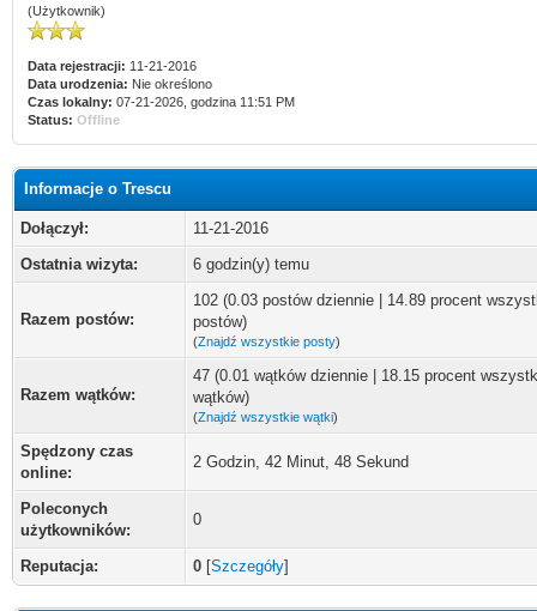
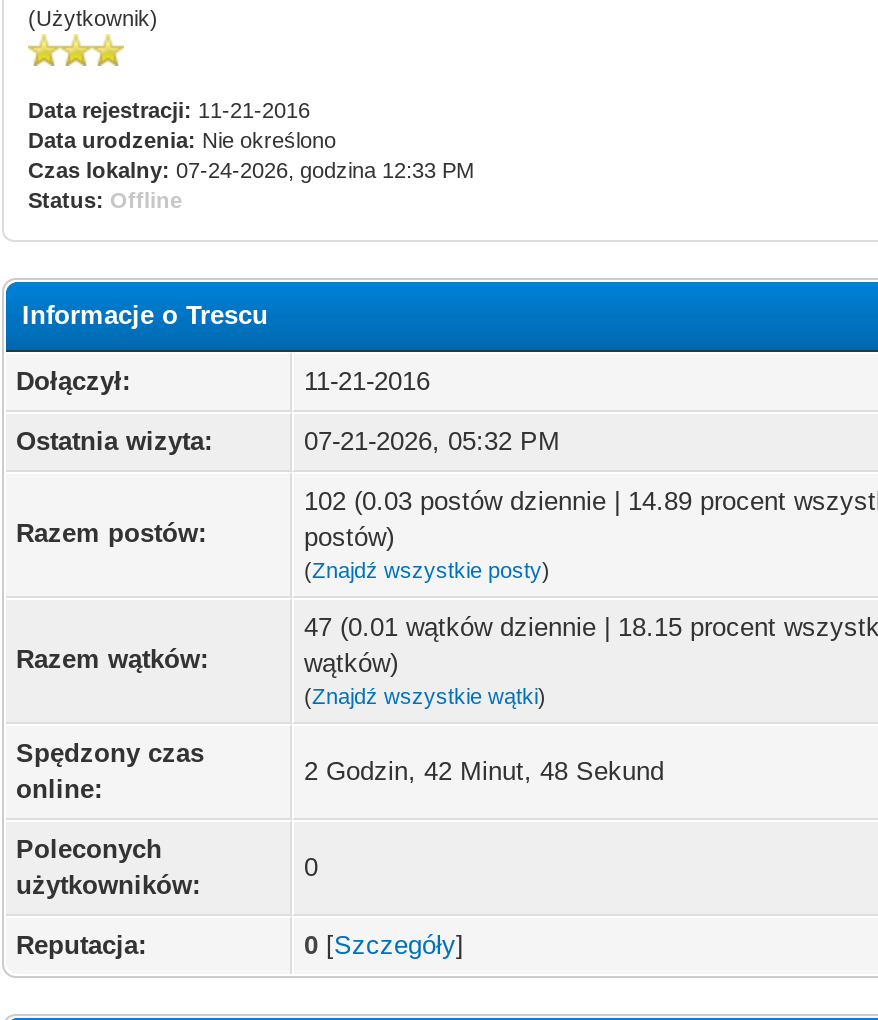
- Czas lokalny: 07-21-2026, godzina 11:51 PM
+ Czas lokalny: 07-24-2026, godzina 12:33 PM

- 6 godzin(y) temu
+ 07-21-2026, 05:32 PM
